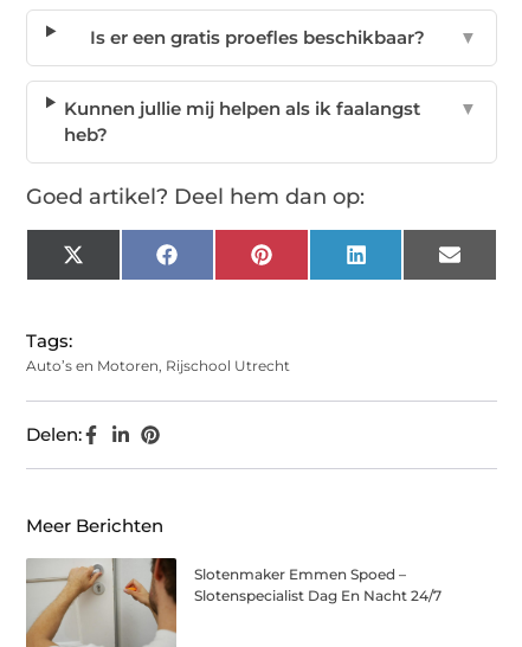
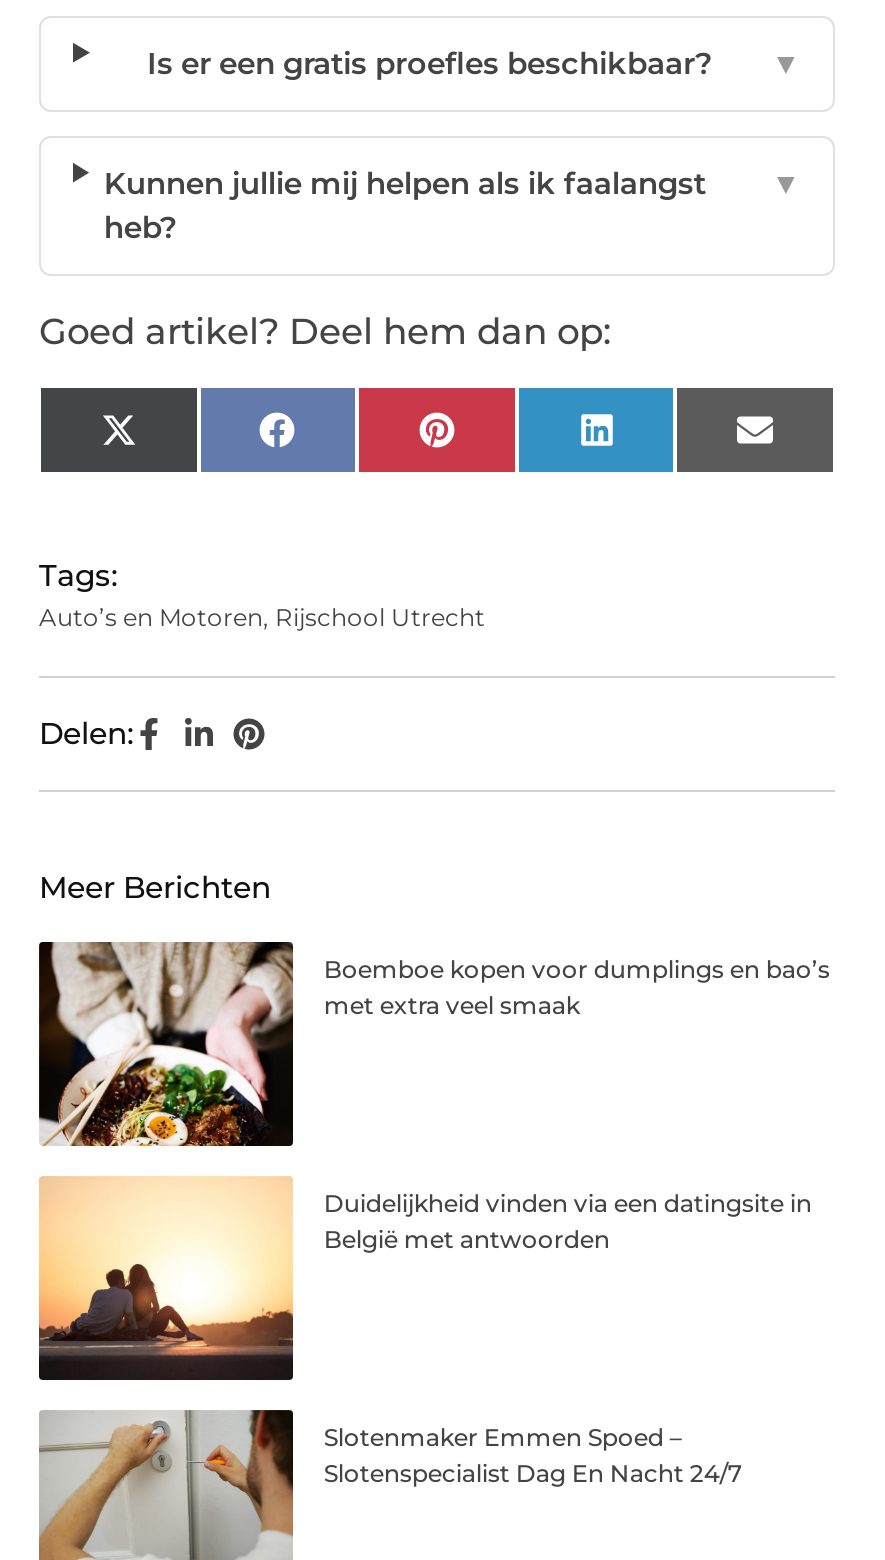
+ [image]
+ Boemboe kopen voor dumplings en bao’s
+ met extra veel smaak

+ [image]
+ Duidelijkheid vinden via een datingsite in
+ België met antwoorden
